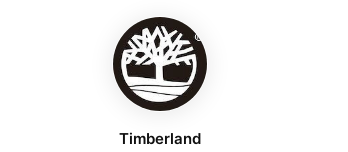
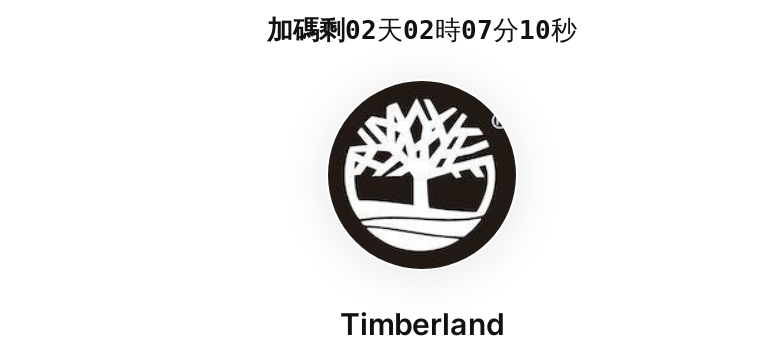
+ 加碼剩02天02時07分10秒
